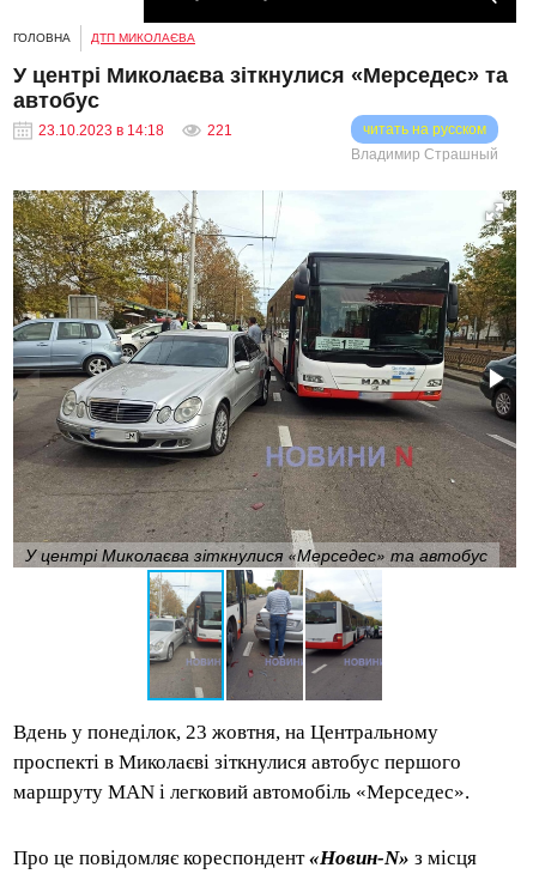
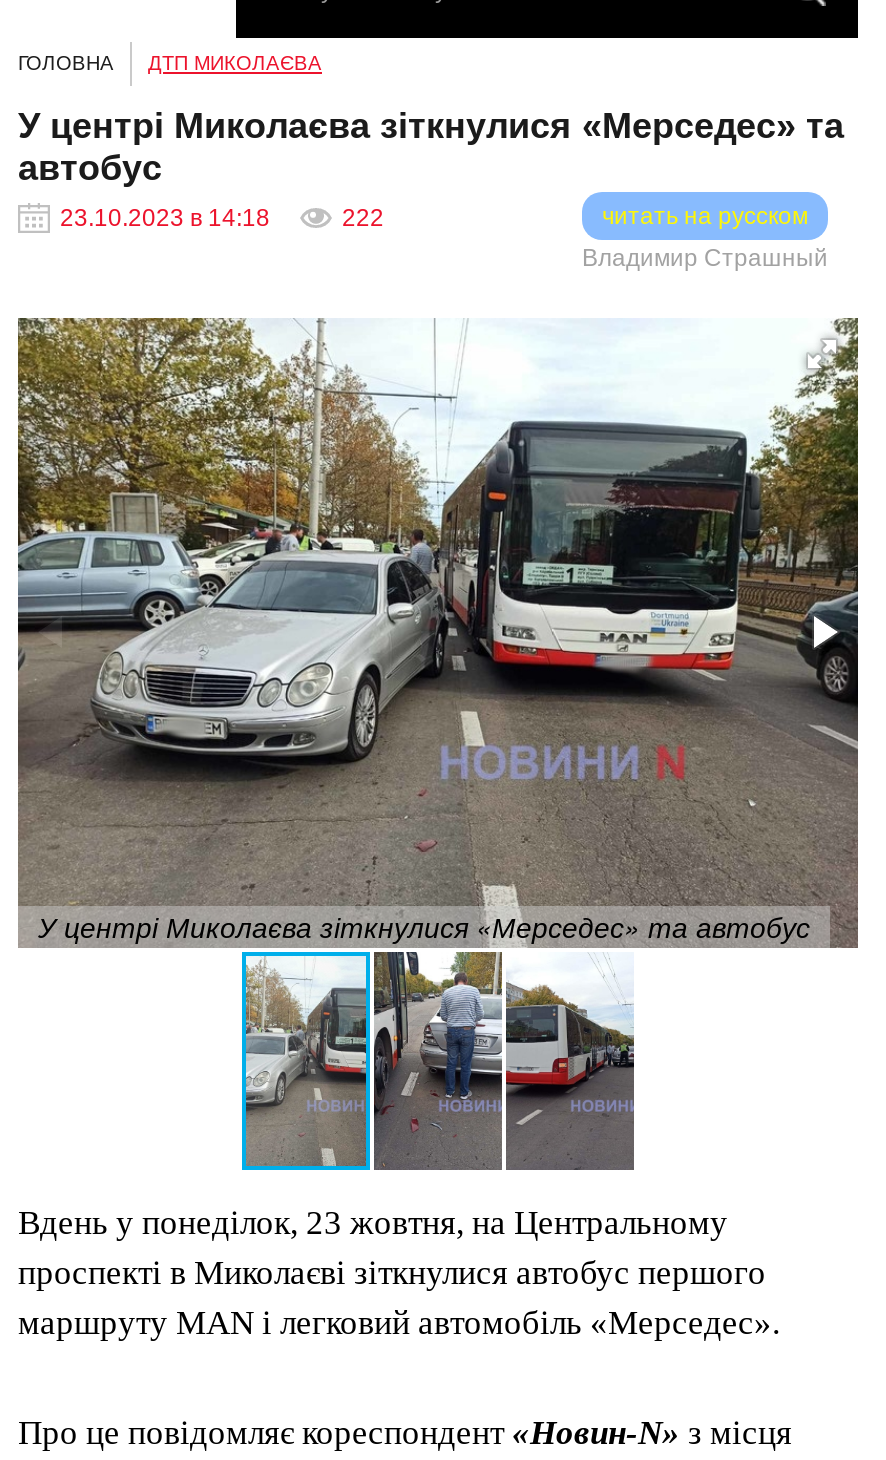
- 221
+ 222
